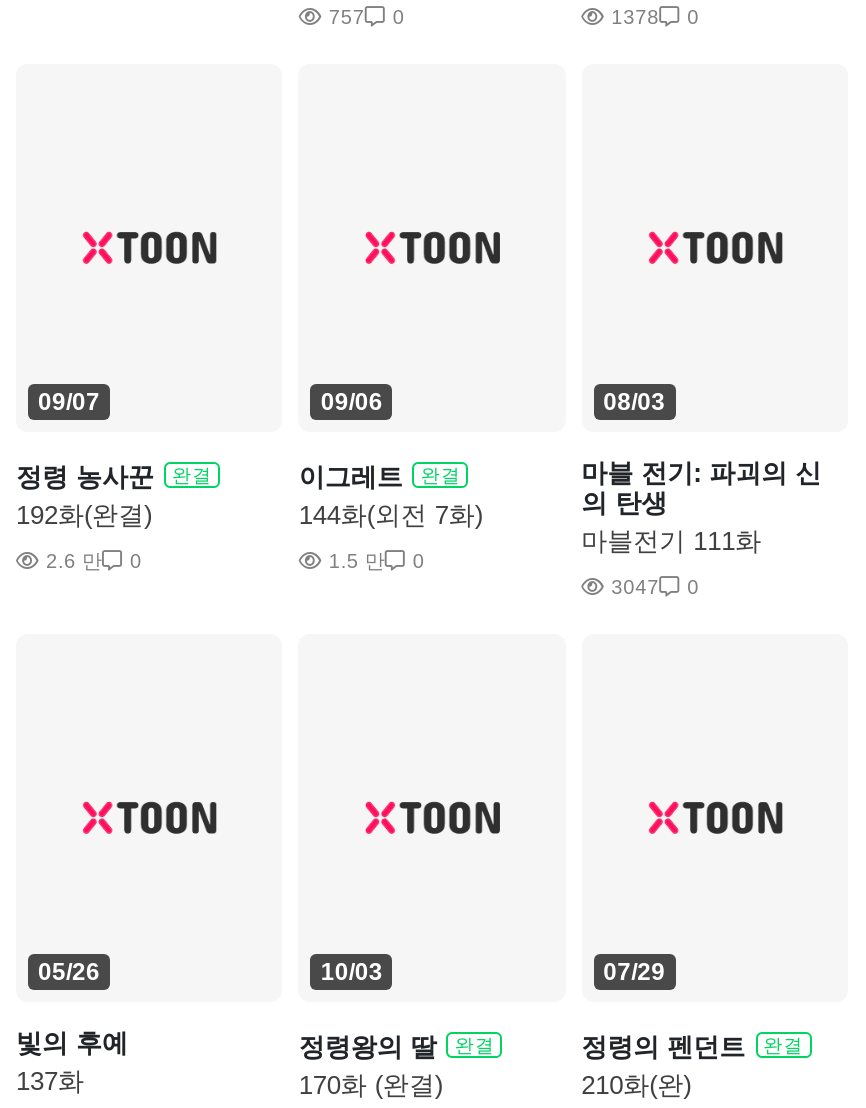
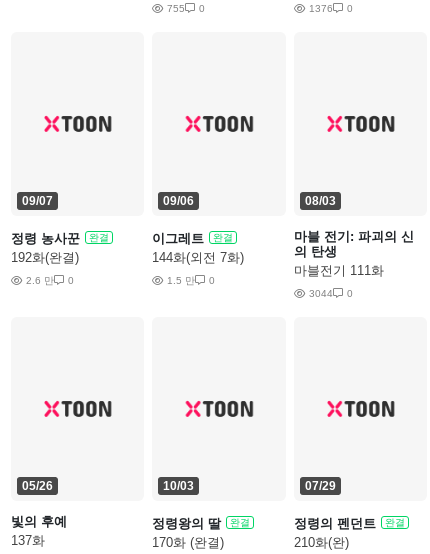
- 757 0
+ 755 0

- 1378 0
+ 1376 0

- 3047 0
+ 3044 0
